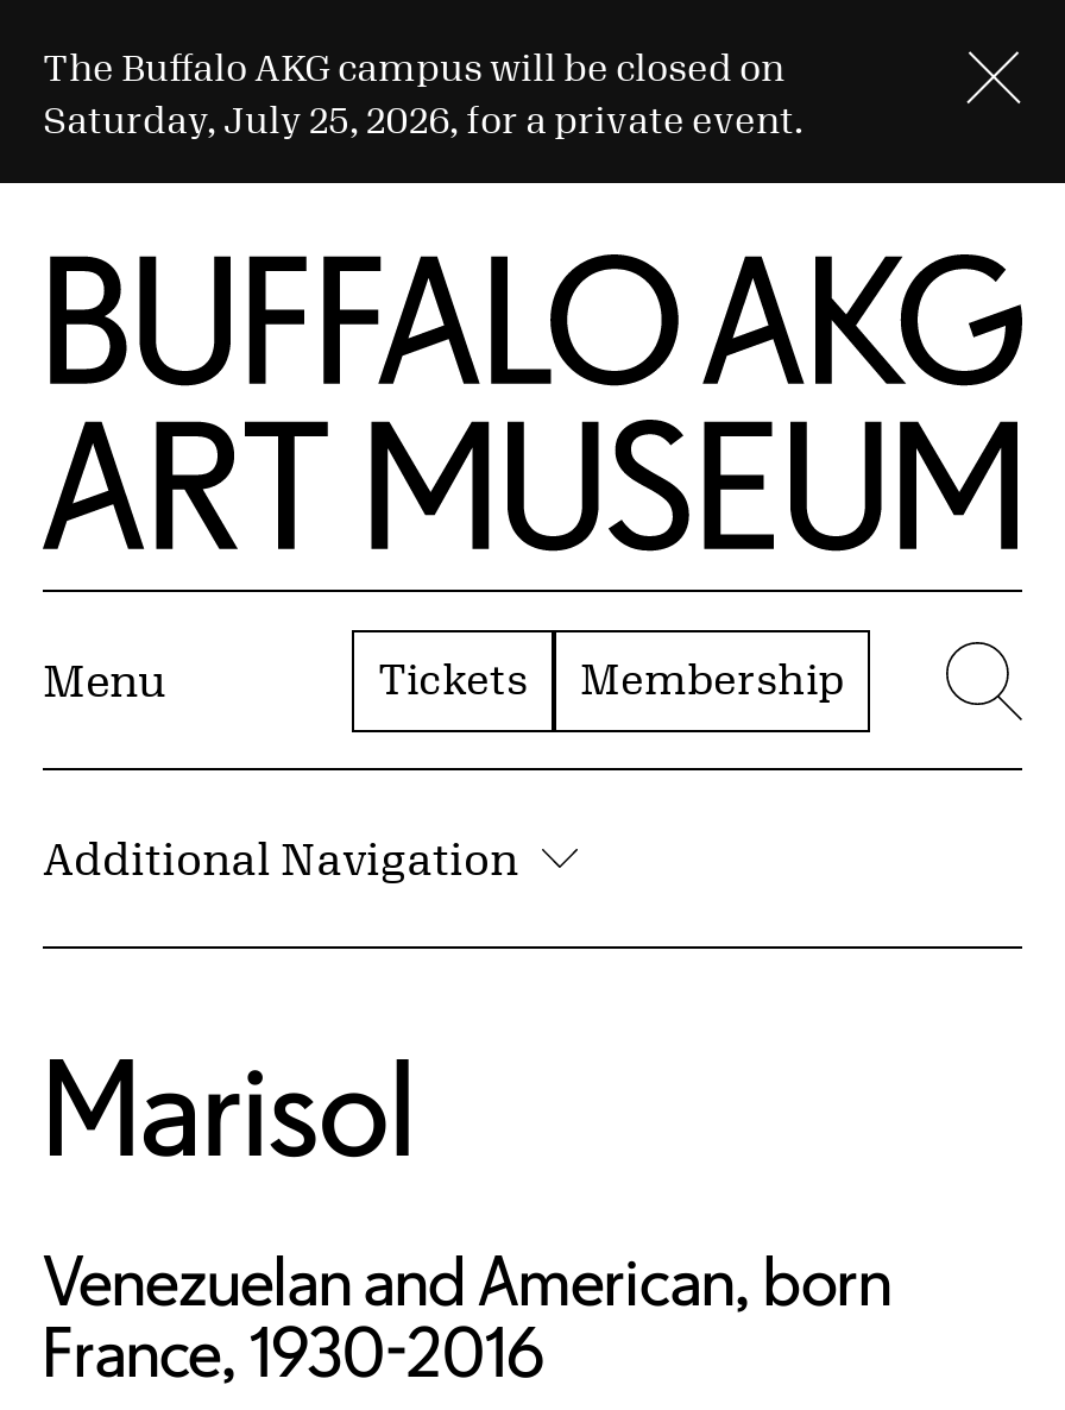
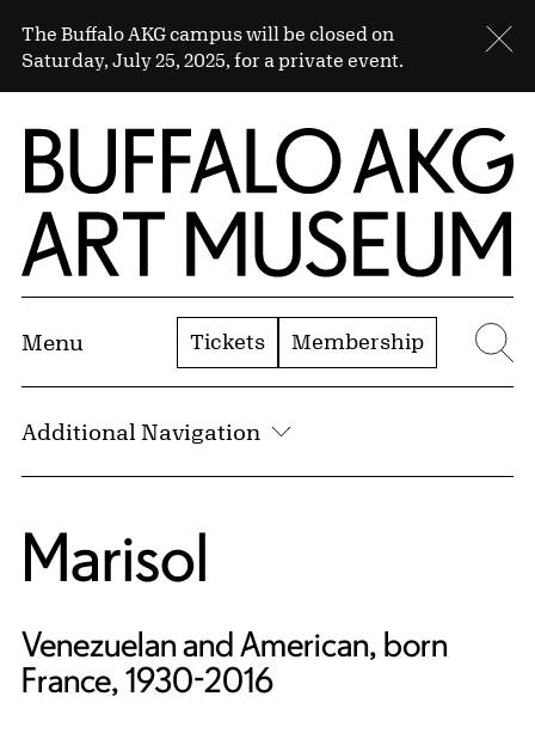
- Saturday, July 25, 2026, for a private event.
+ Saturday, July 25, 2025, for a private event.
